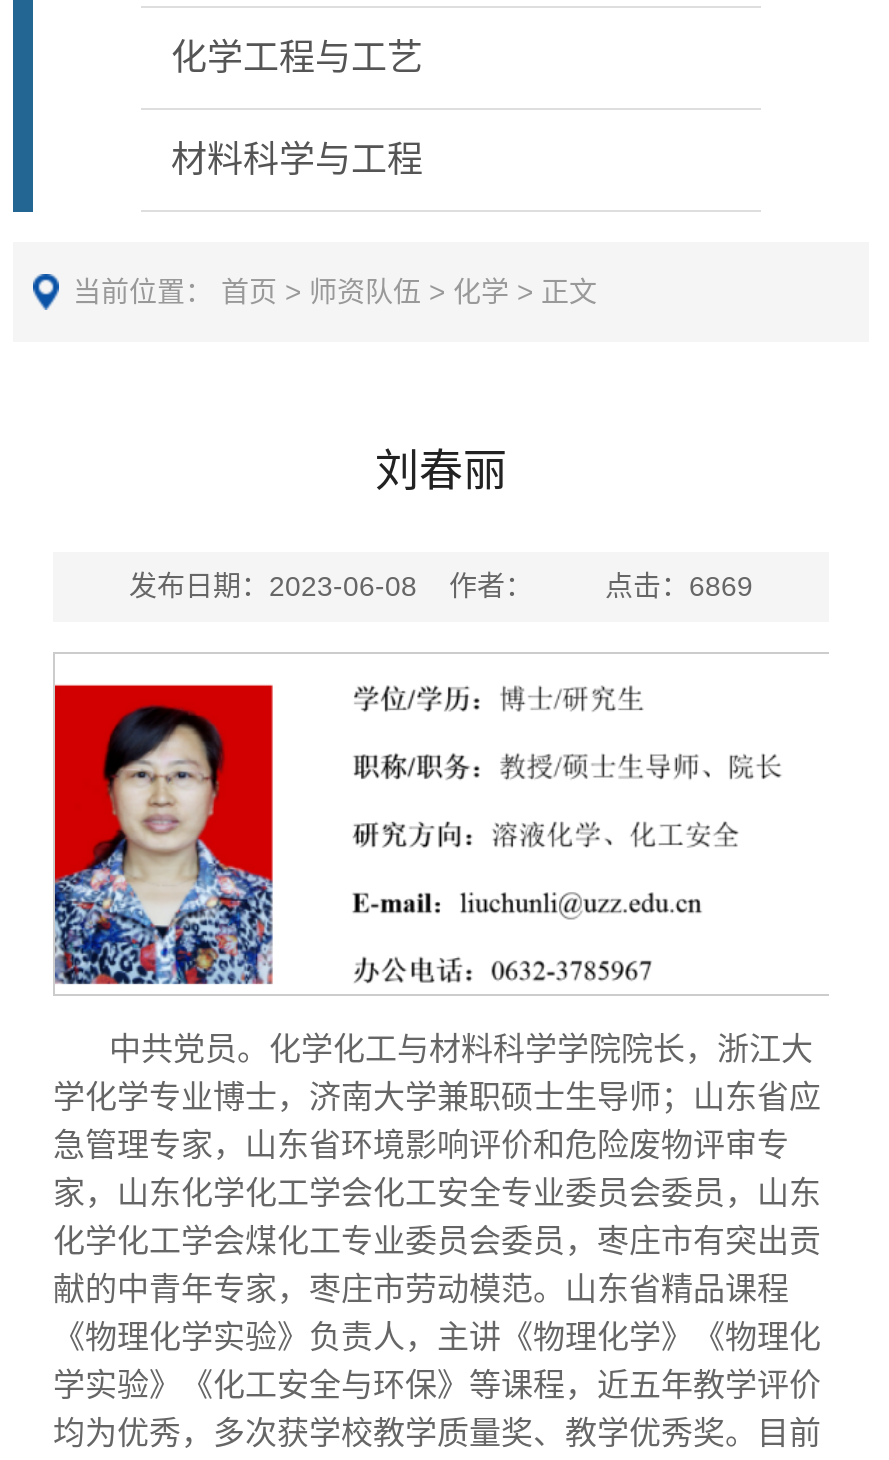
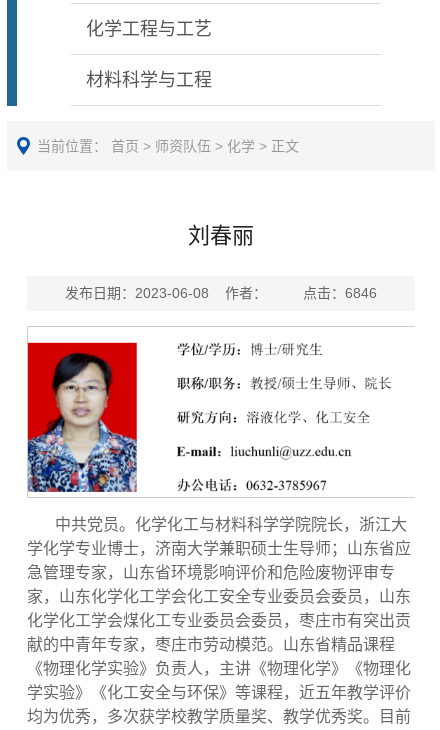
- 发布日期：2023-06-08 作者： 点击：6869
+ 发布日期：2023-06-08 作者： 点击：6846
